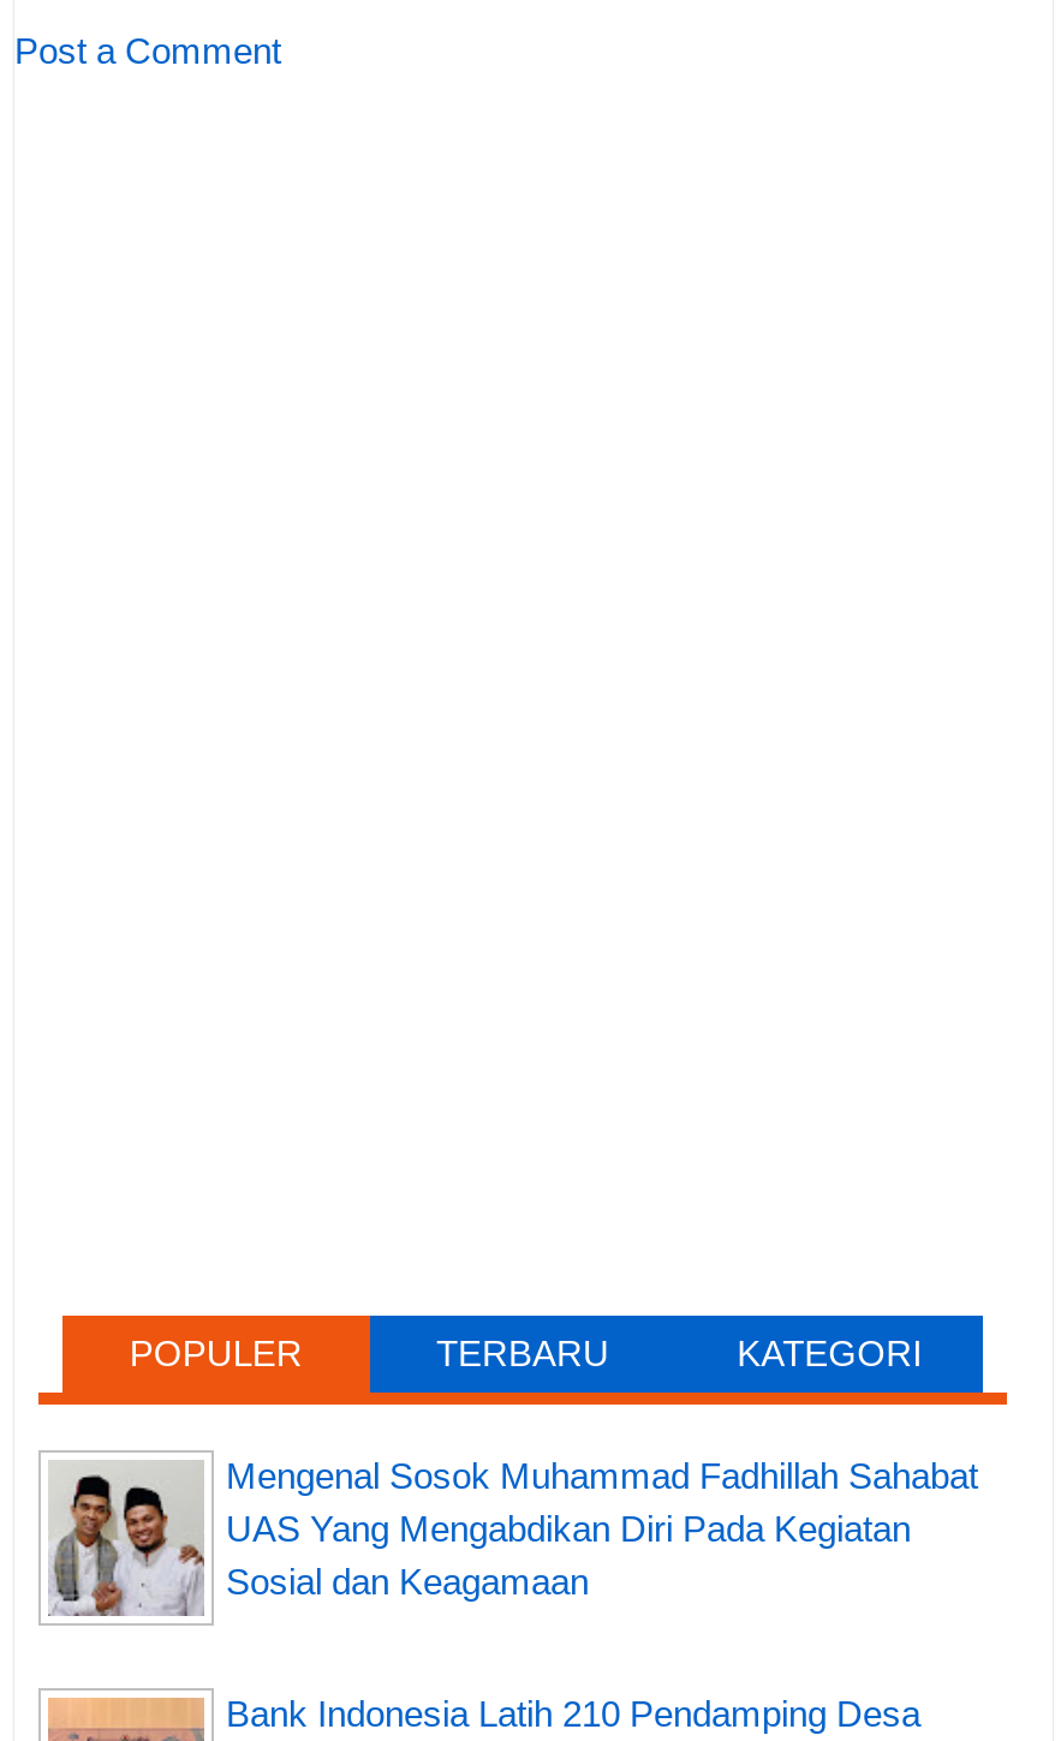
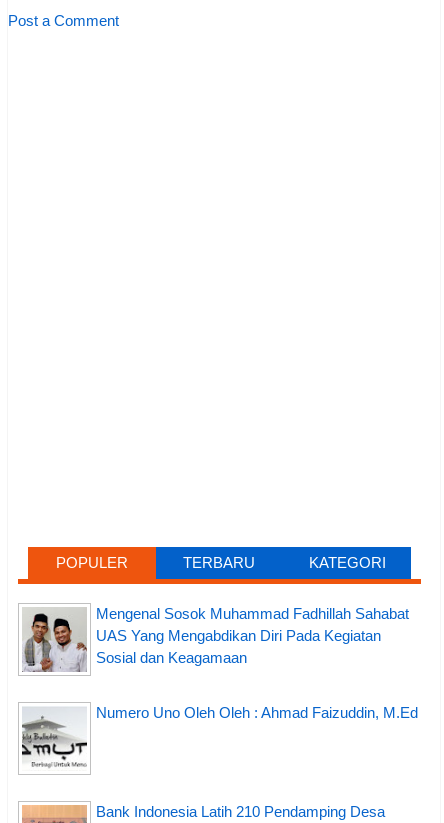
+ [image]
+ Numero Uno Oleh Oleh : Ahmad Faizuddin, M.Ed
